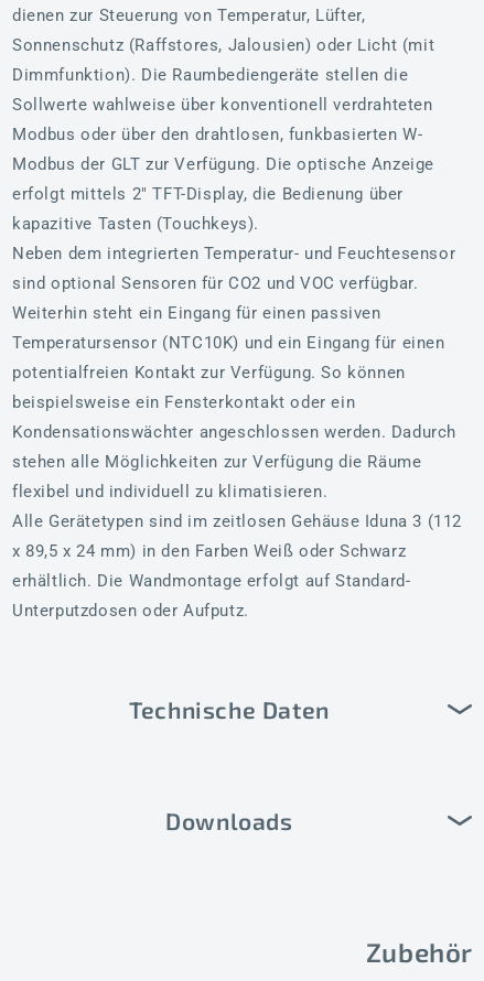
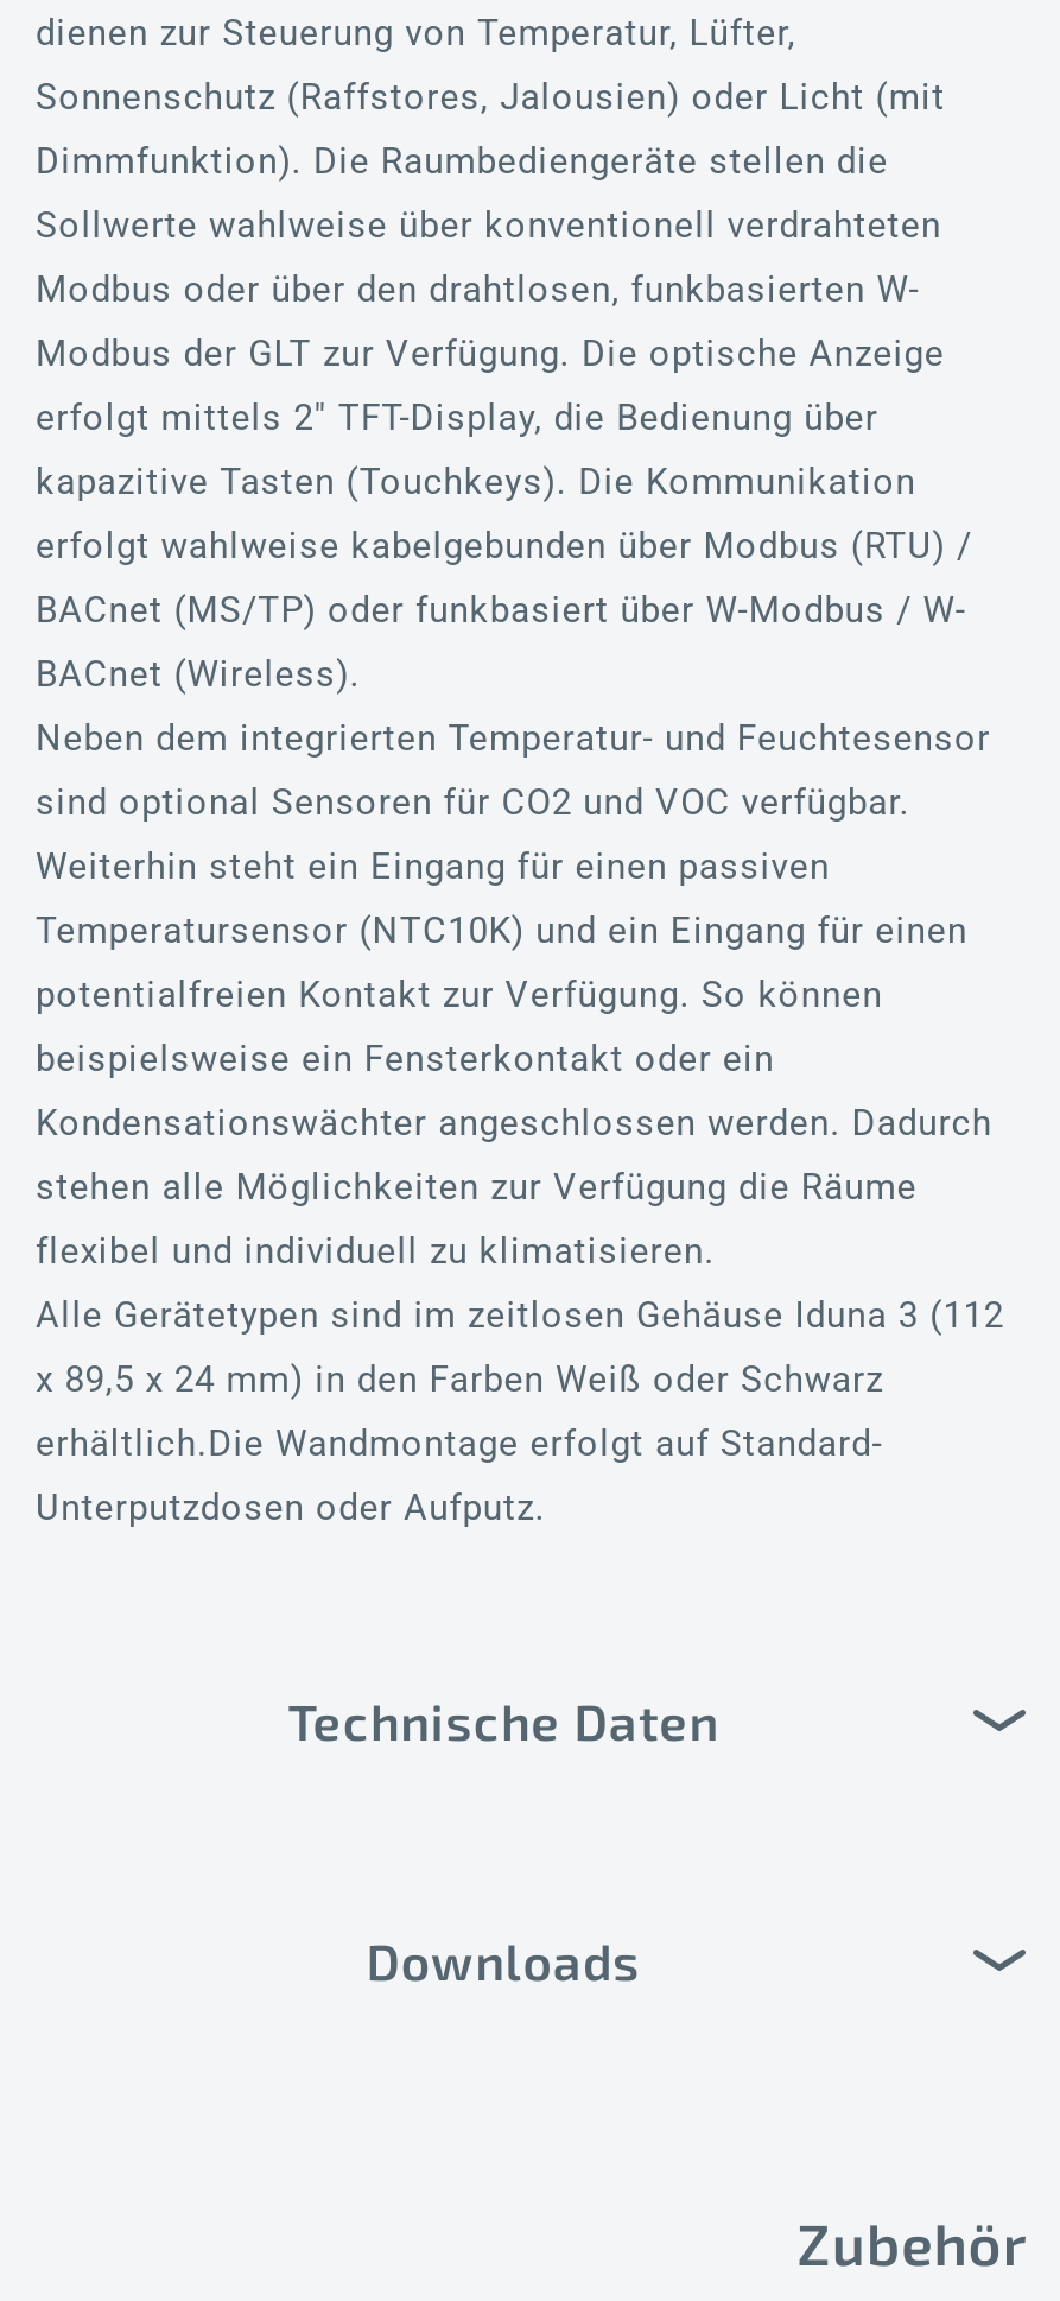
- kapazitive Tasten (Touchkeys).
+ kapazitive Tasten (Touchkeys). Die Kommunikation
+ erfolgt wahlweise kabelgebunden über Modbus (RTU) /
+ BACnet (MS/TP) oder funkbasiert über W-Modbus / W-
+ BACnet (Wireless).

- erhältlich. Die Wandmontage erfolgt auf Standard-
+ erhältlich.Die Wandmontage erfolgt auf Standard-
